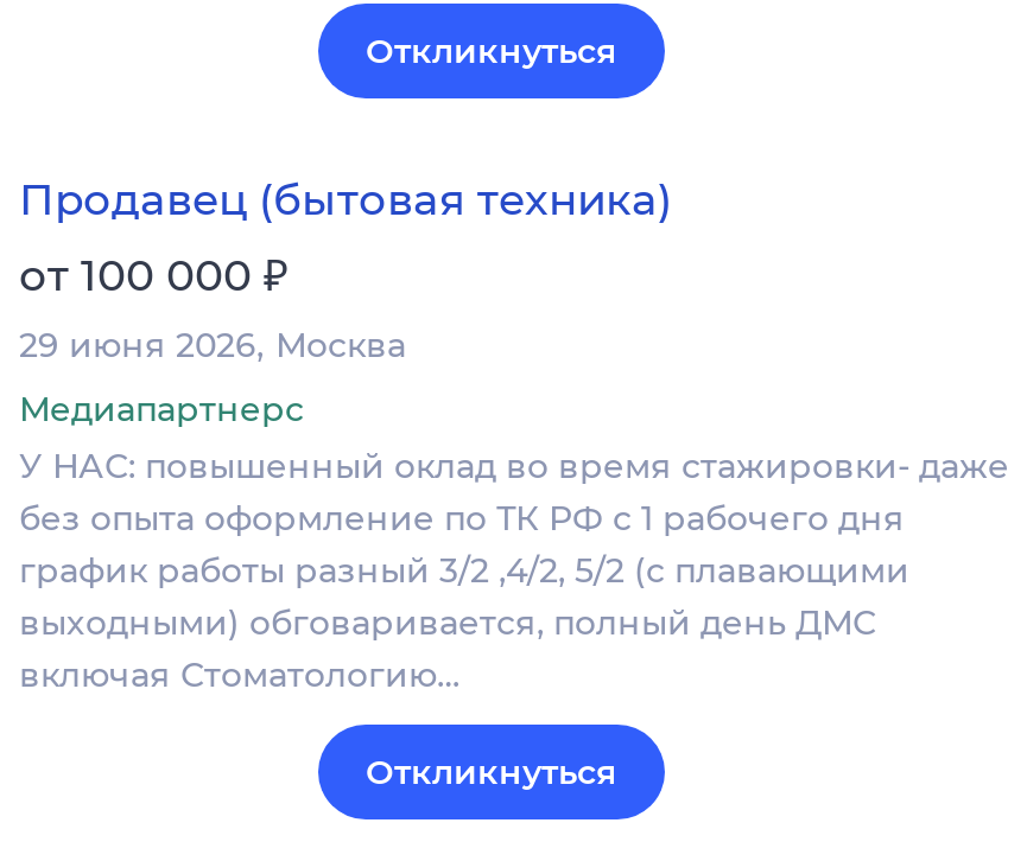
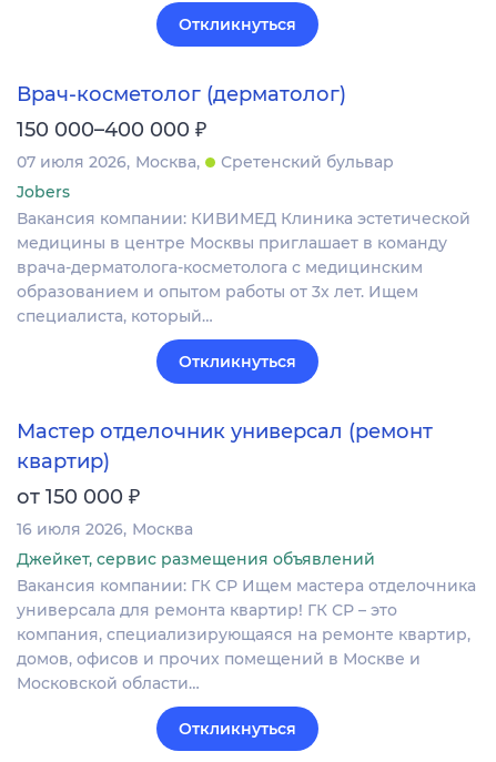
- Продавец (бытовая техника)
- от 100 000 ₽
- 29 июня 2026 Москва
- Медиапартнерс
- У НАС: повышенный оклад во время стажировки- даже
- без опыта оформление по ТК РФ с 1 рабочего дня
- график работы разный 3/2 ,4/2, 5/2 (с плавающими
- выходными) обговаривается, полный день ДМС
- включая Стоматологию…
+ Врач-косметолог (дерматолог)
+ 150 000–400 000 ₽
+ 07 июля 2026 Москва
+ Сретенский бульвар
+ Jobers
+ Вакансия компании: КИВИМЕД Клиника эстетической
+ медицины в центре Москвы приглашает в команду
+ врача-дерматолога-косметолога с медицинским
+ образованием и опытом работы от 3х лет. Ищем
+ специалиста, который…
+ Откликнуться
+ Мастер отделочник универсал (ремонт
+ квартир)
+ от 150 000 ₽
+ 16 июля 2026 Москва
+ Джейкет, сервис размещения объявлений
+ Вакансия компании: ГК СР Ищем мастера отделочника
+ универсала для ремонта квартир! ГК СР – это
+ компания, специализирующаяся на ремонте квартир,
+ домов, офисов и прочих помещений в Москве и
+ Московской области…
